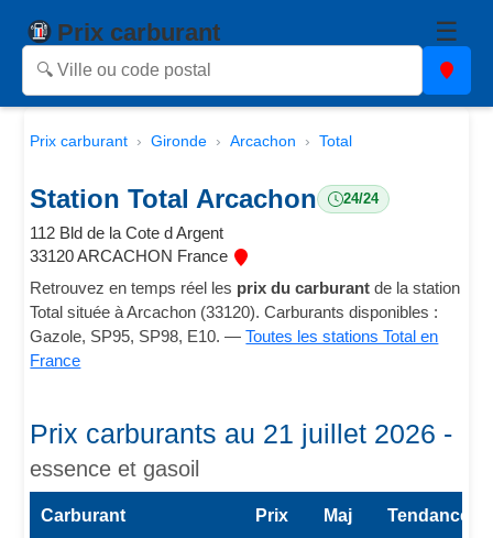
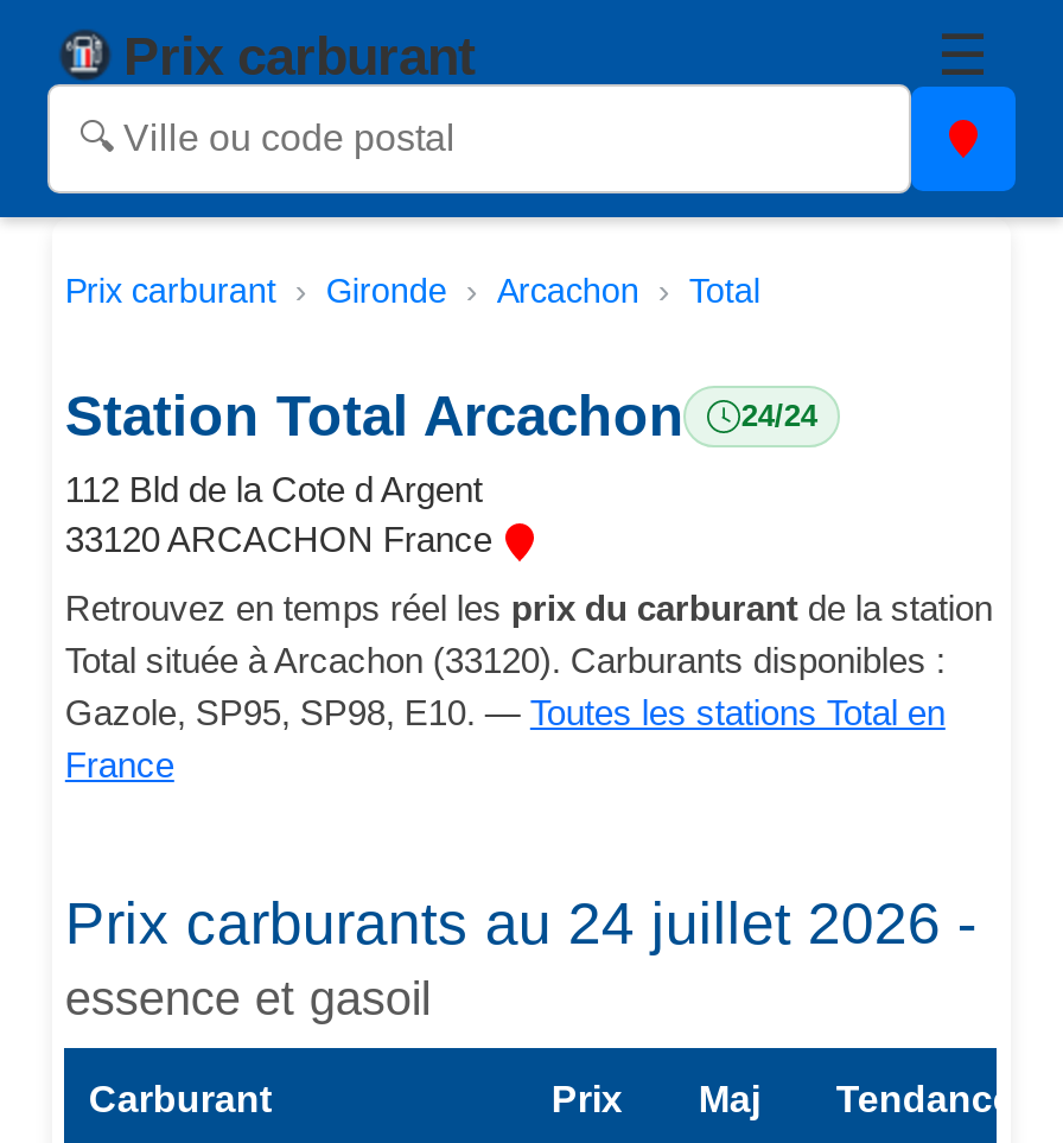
- Prix carburants au 21 juillet 2026 -
+ Prix carburants au 24 juillet 2026 -
